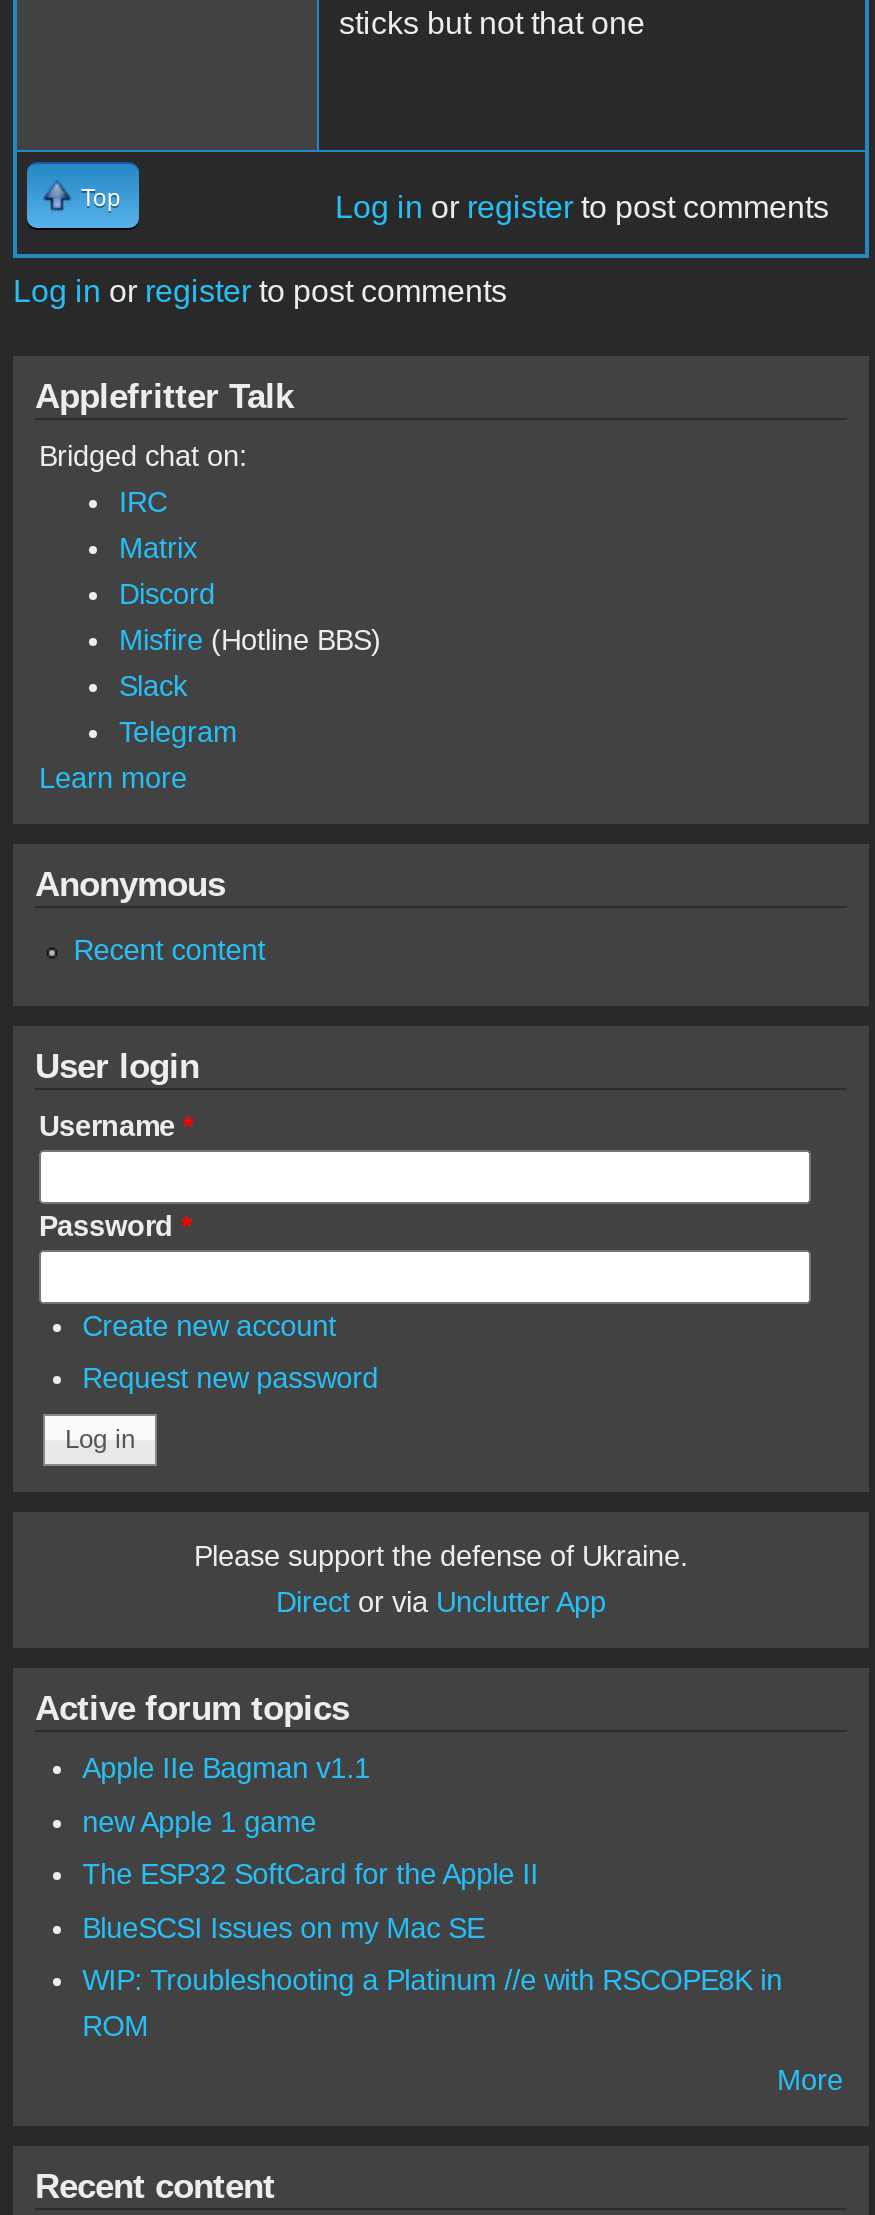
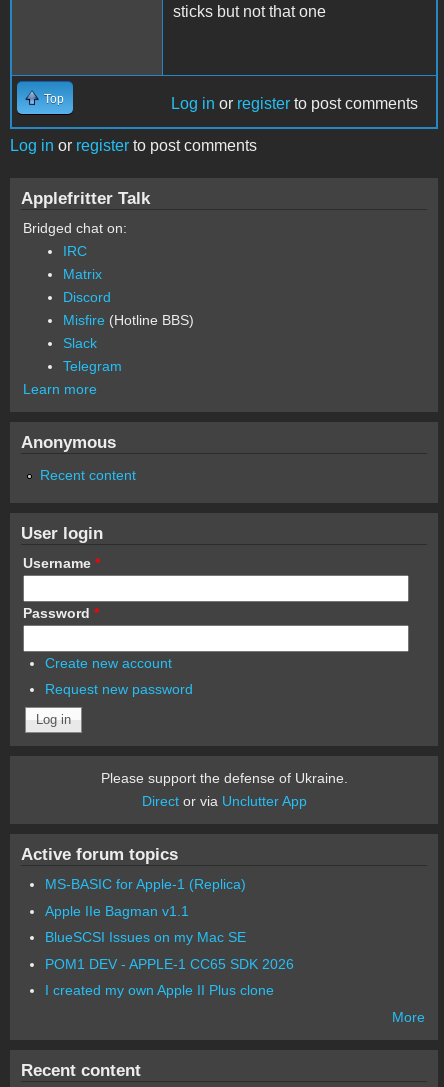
+ MS-BASIC for Apple-1 (Replica)

moved down: Apple IIe Bagman v1.1

- new Apple 1 game
- The ESP32 SoftCard for the Apple II

- WIP: Troubleshooting a Platinum //e with RSCOPE8K in
- ROM
+ POM1 DEV - APPLE-1 CC65 SDK 2026
+ I created my own Apple II Plus clone
